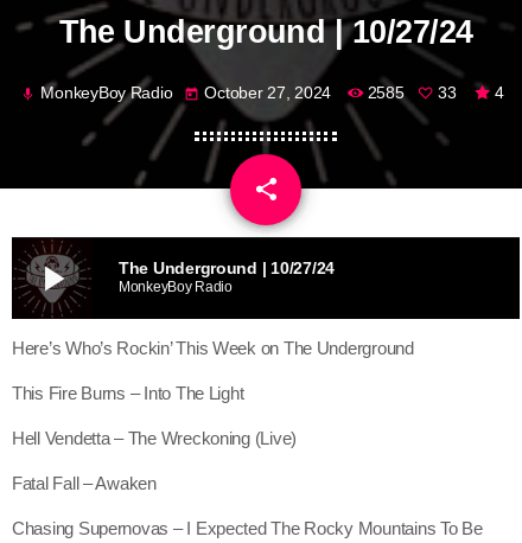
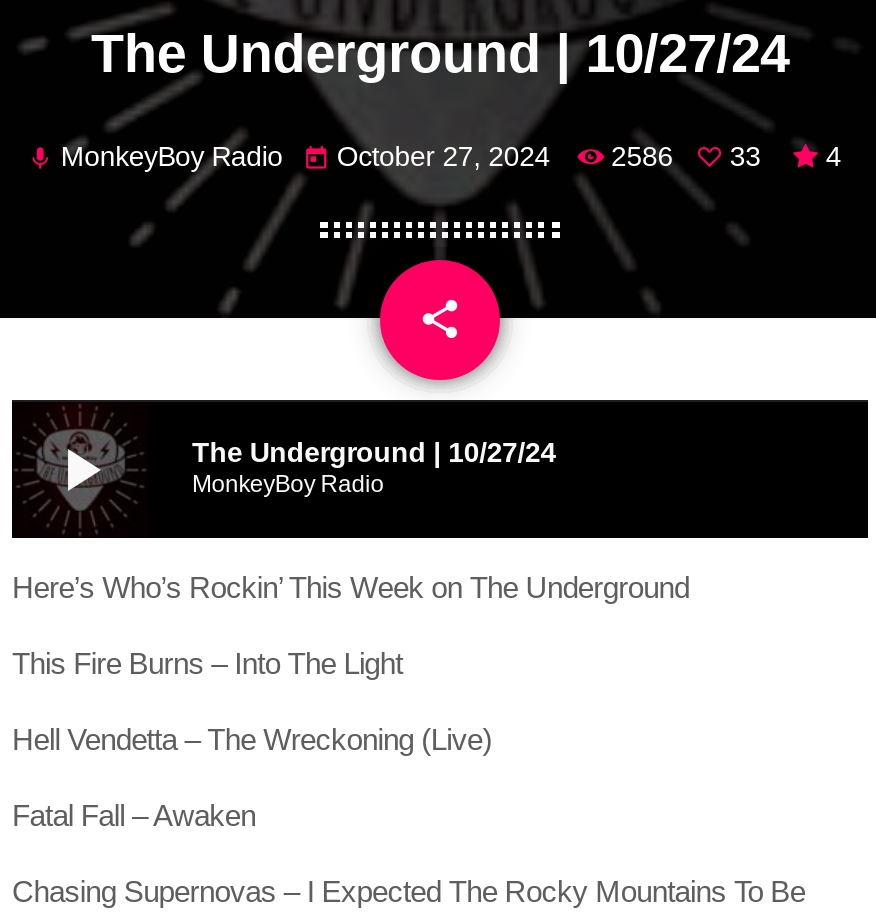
- 2585
+ 2586
